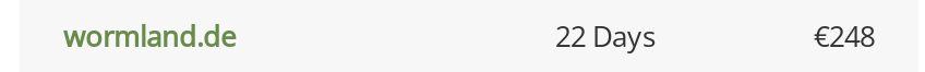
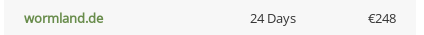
- 22 Days
+ 24 Days
